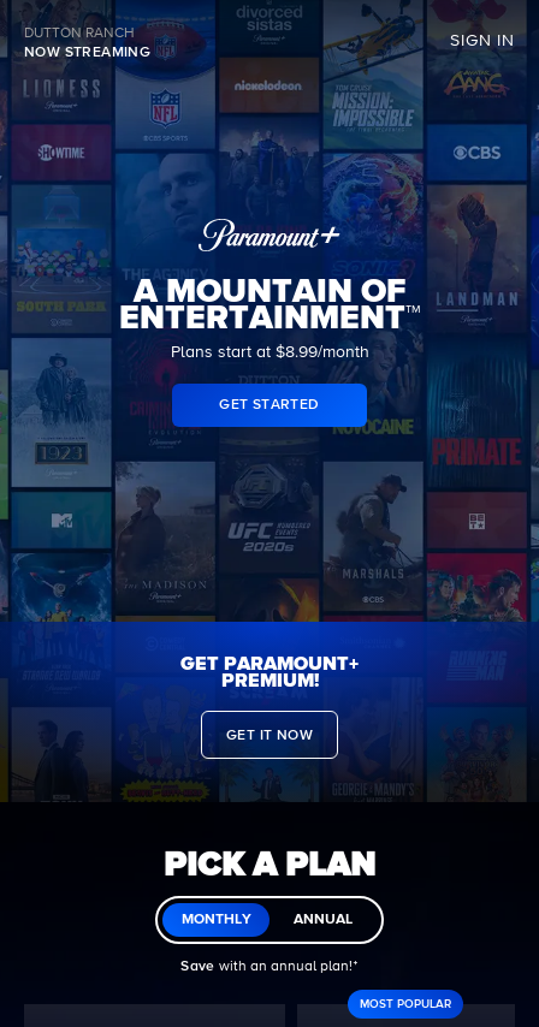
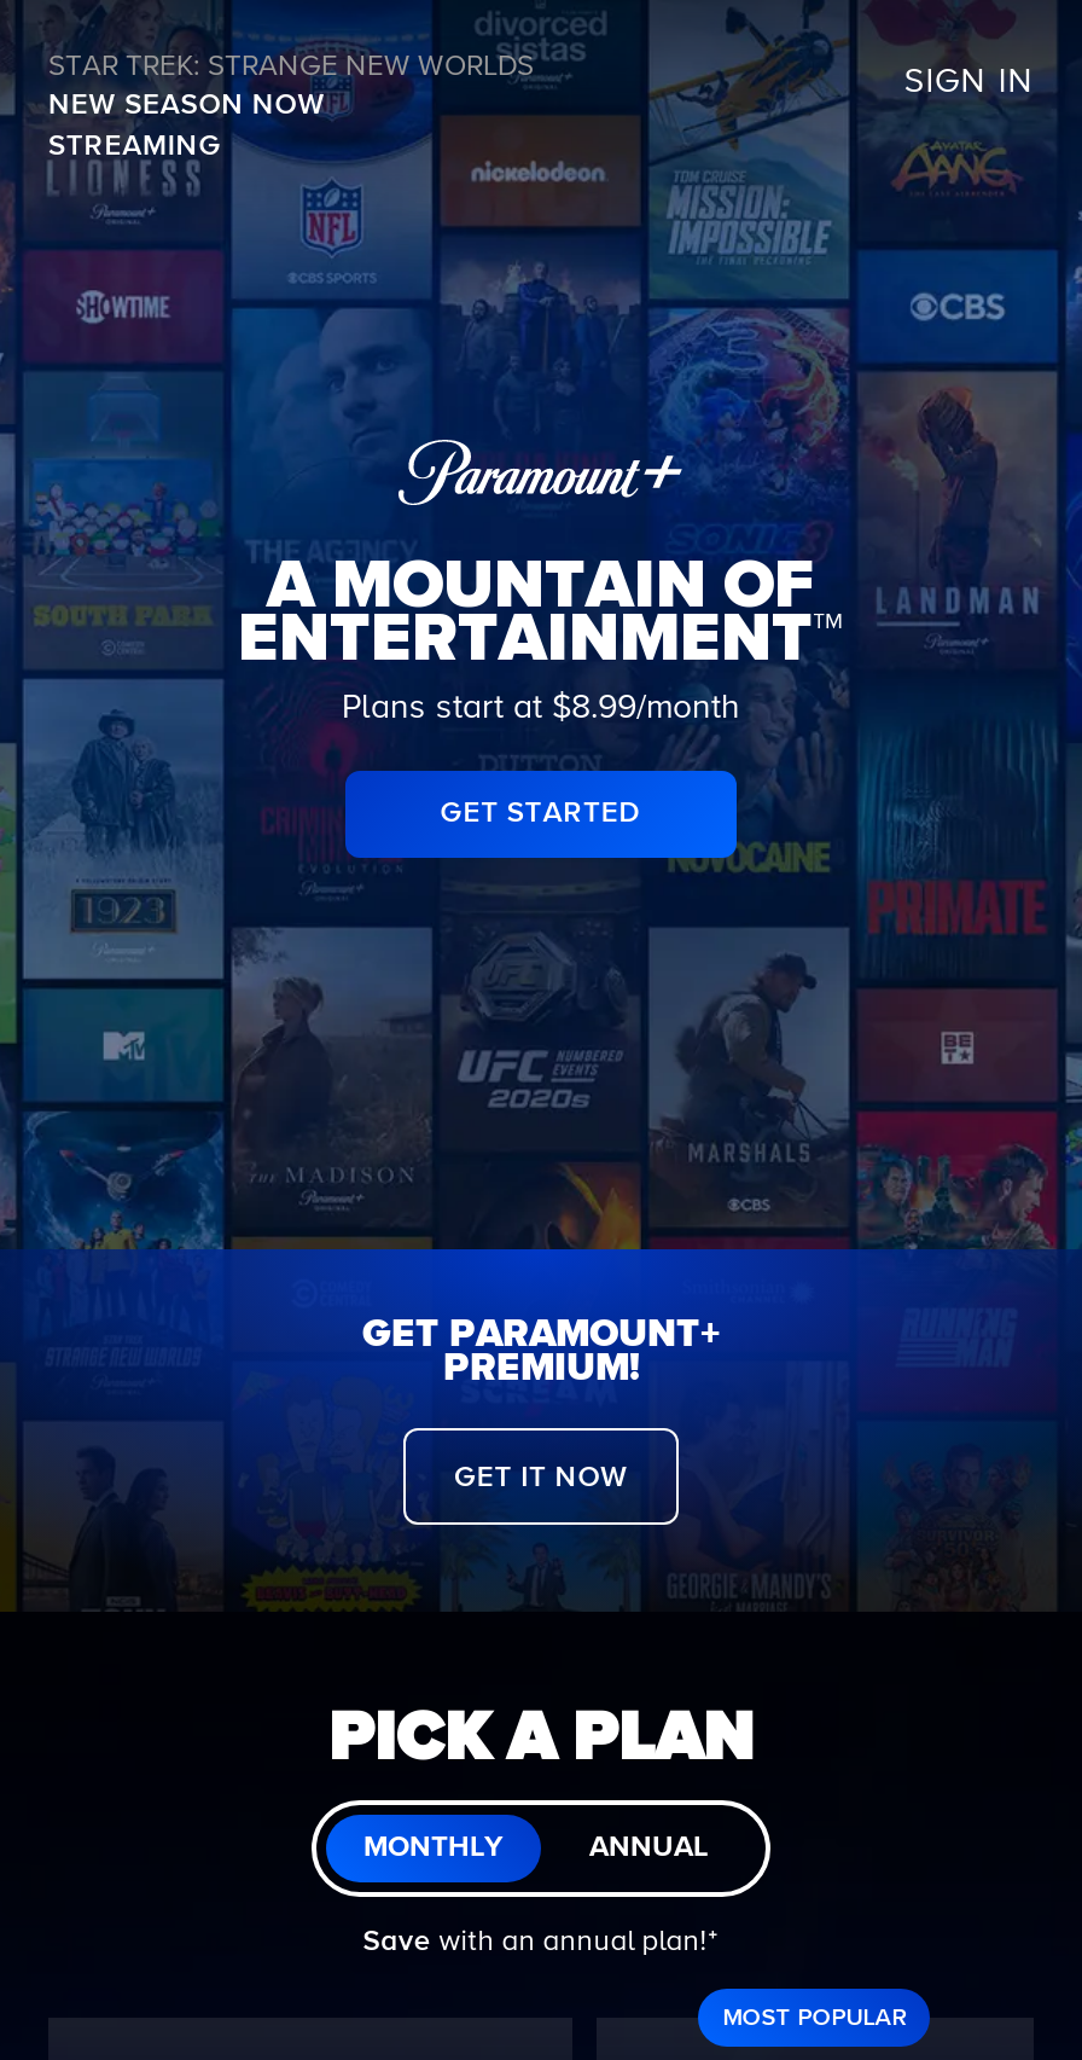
- DUTTON RANCH
- NOW STREAMING
+ STAR TREK: STRANGE NEW WORLDS
+ NEW SEASON NOW
+ STREAMING
